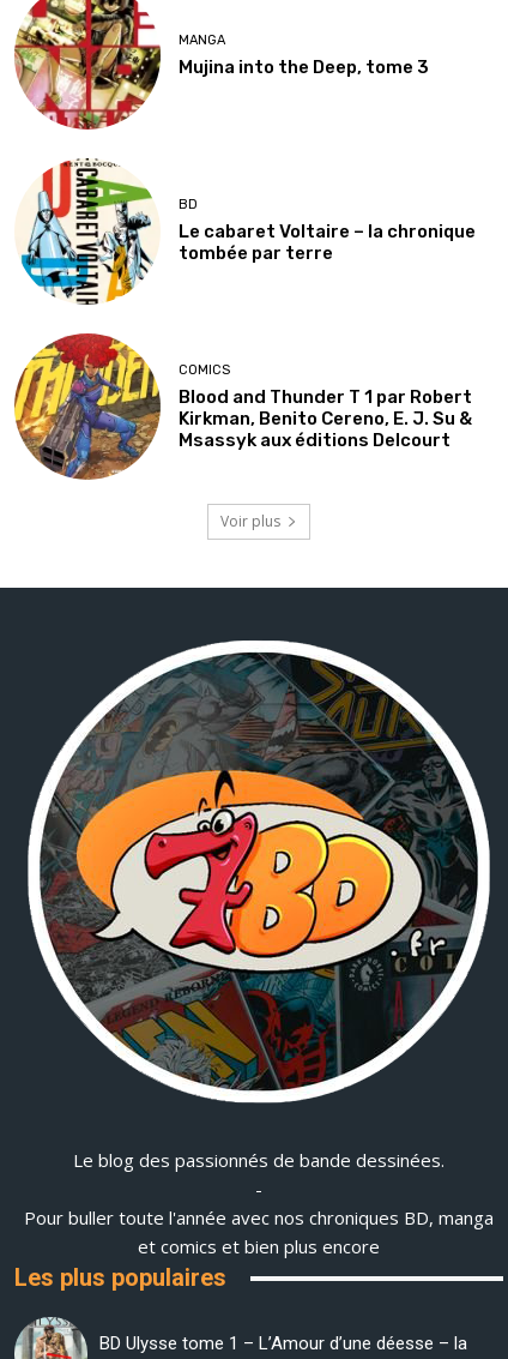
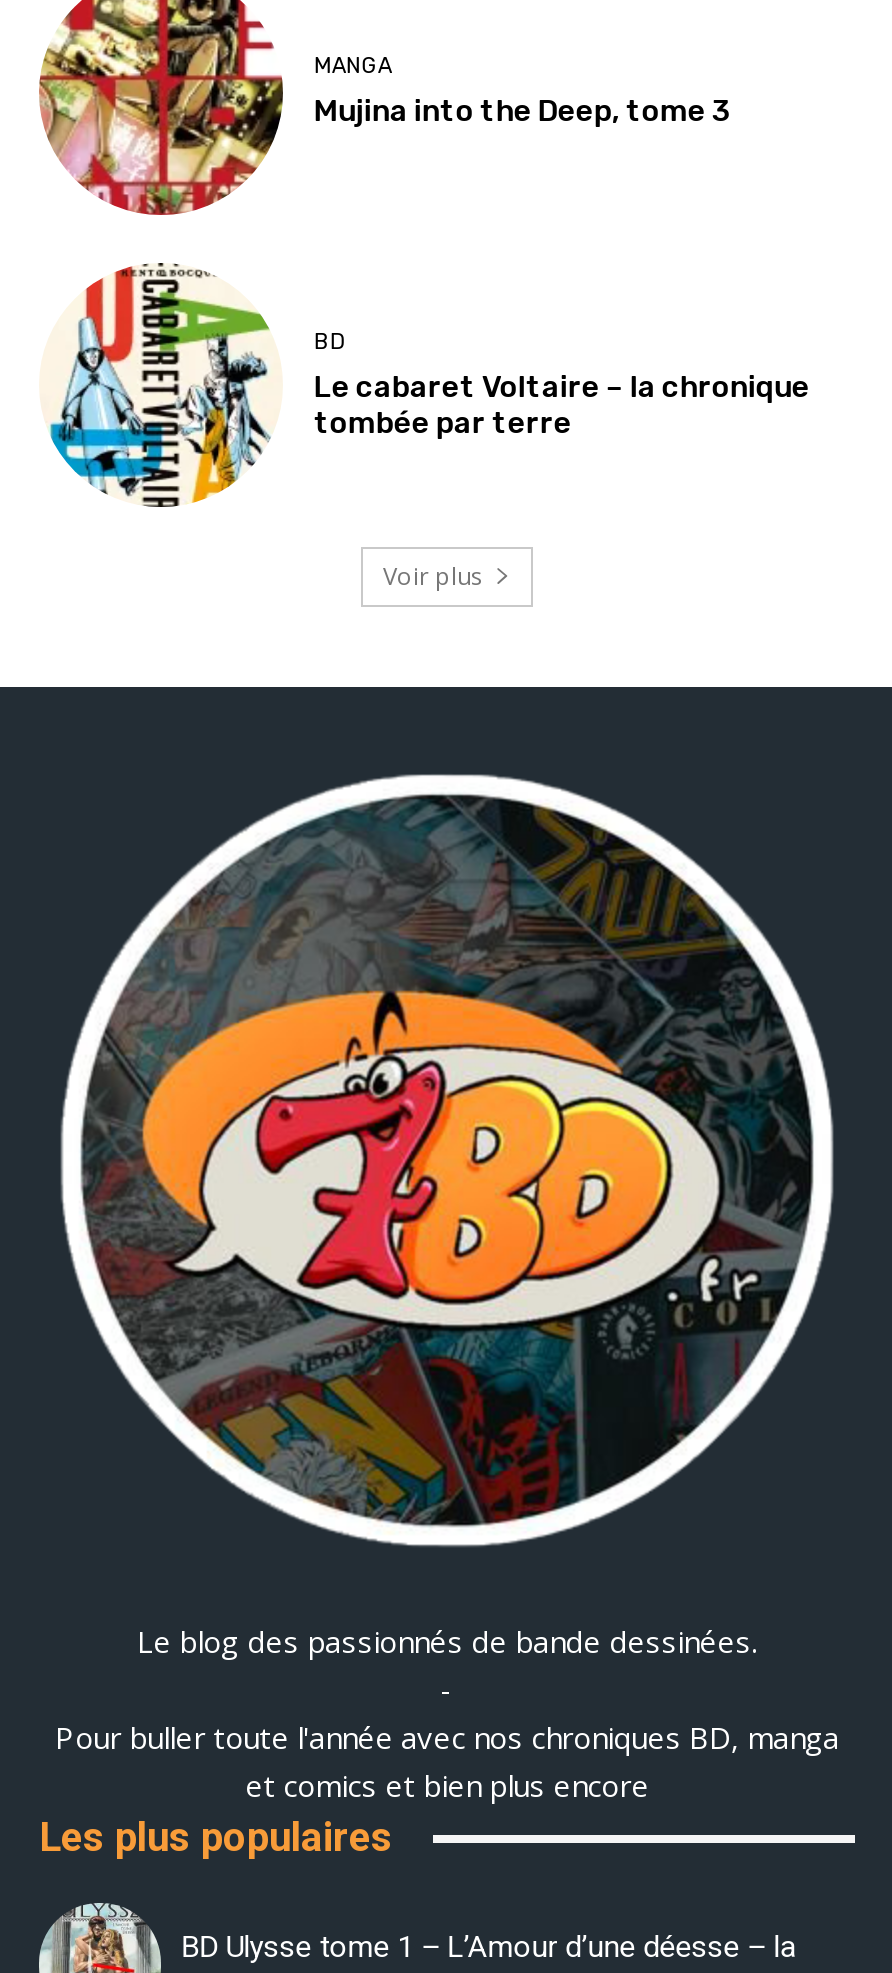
- [image]
- COMICS
- Blood and Thunder T 1 par Robert
- Kirkman, Benito Cereno, E. J. Su &
- Msassyk aux éditions Delcourt
